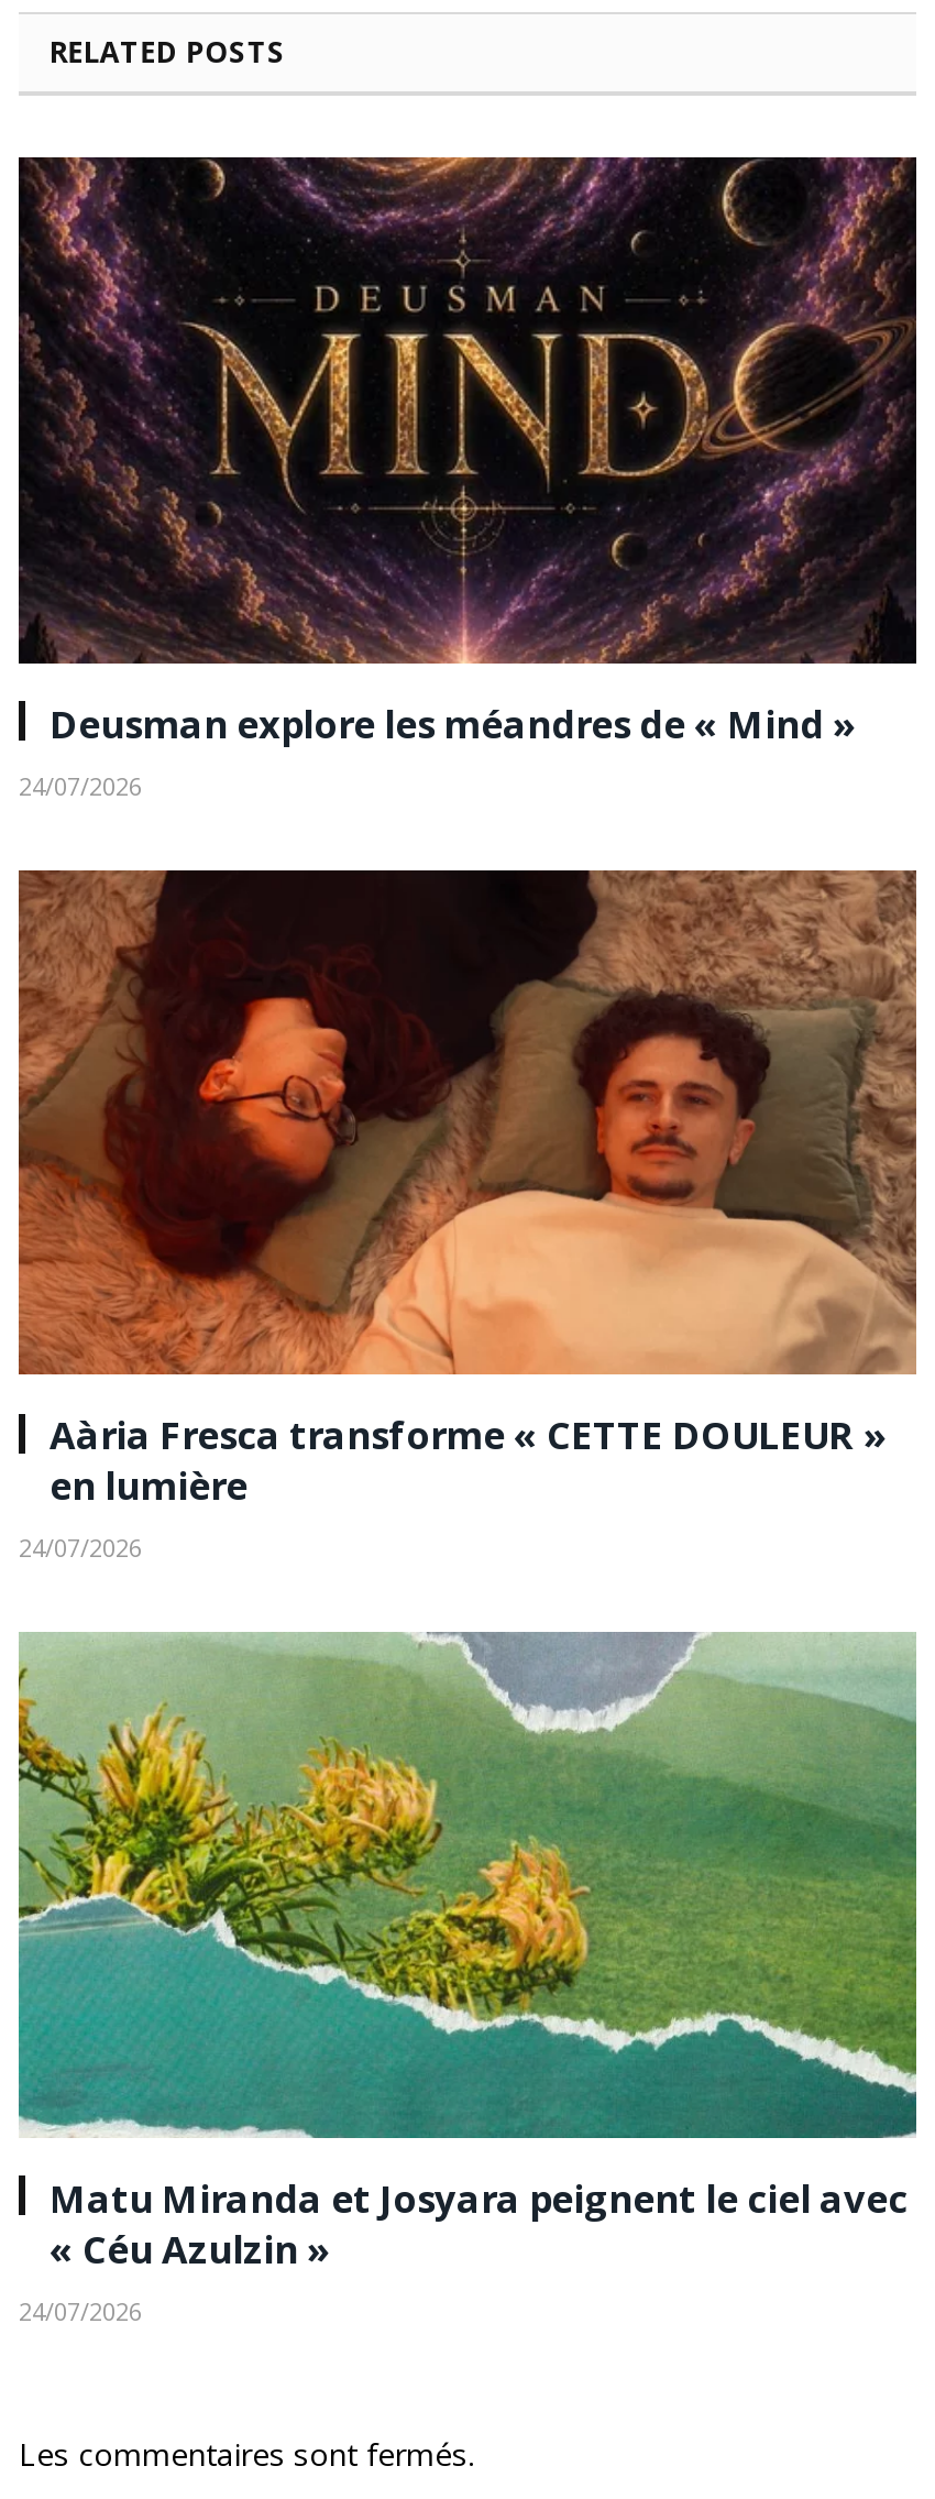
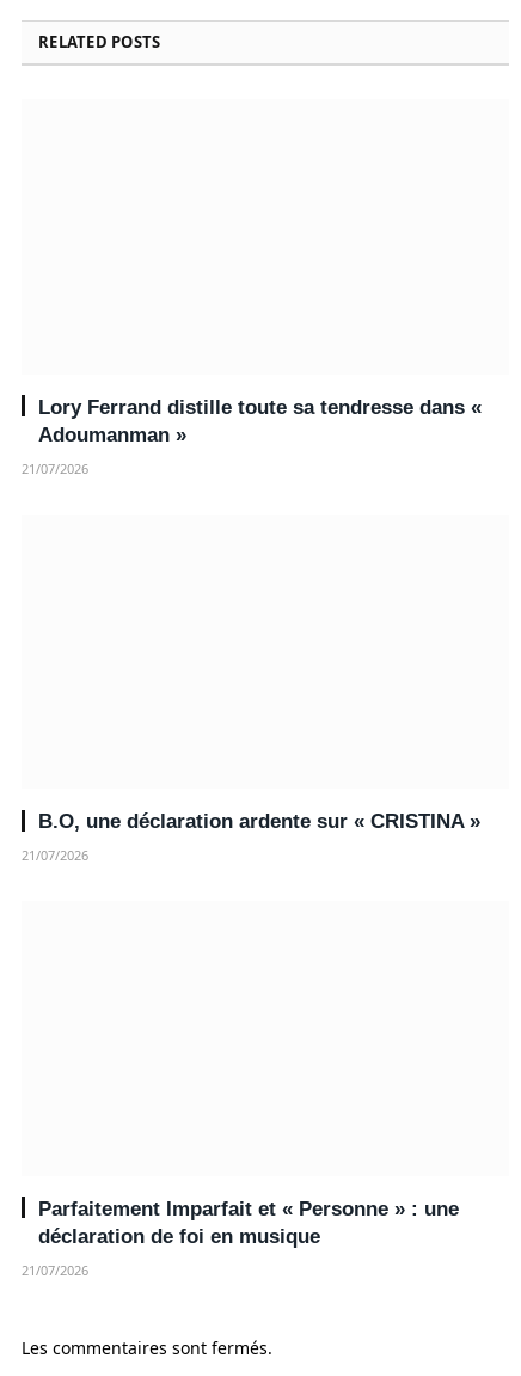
- [image]

- Deusman explore les méandres de « Mind »
- 24/07/2026
+ Lory Ferrand distille toute sa tendresse dans «
+ Adoumanman »
+ 21/07/2026

- [image]

- Aària Fresca transforme « CETTE DOULEUR »
- en lumière
- 24/07/2026
+ B.O, une déclaration ardente sur « CRISTINA »
+ 21/07/2026

- [image]

- Matu Miranda et Josyara peignent le ciel avec
- « Céu Azulzin »
- 24/07/2026
+ Parfaitement Imparfait et « Personne » : une
+ déclaration de foi en musique
+ 21/07/2026
